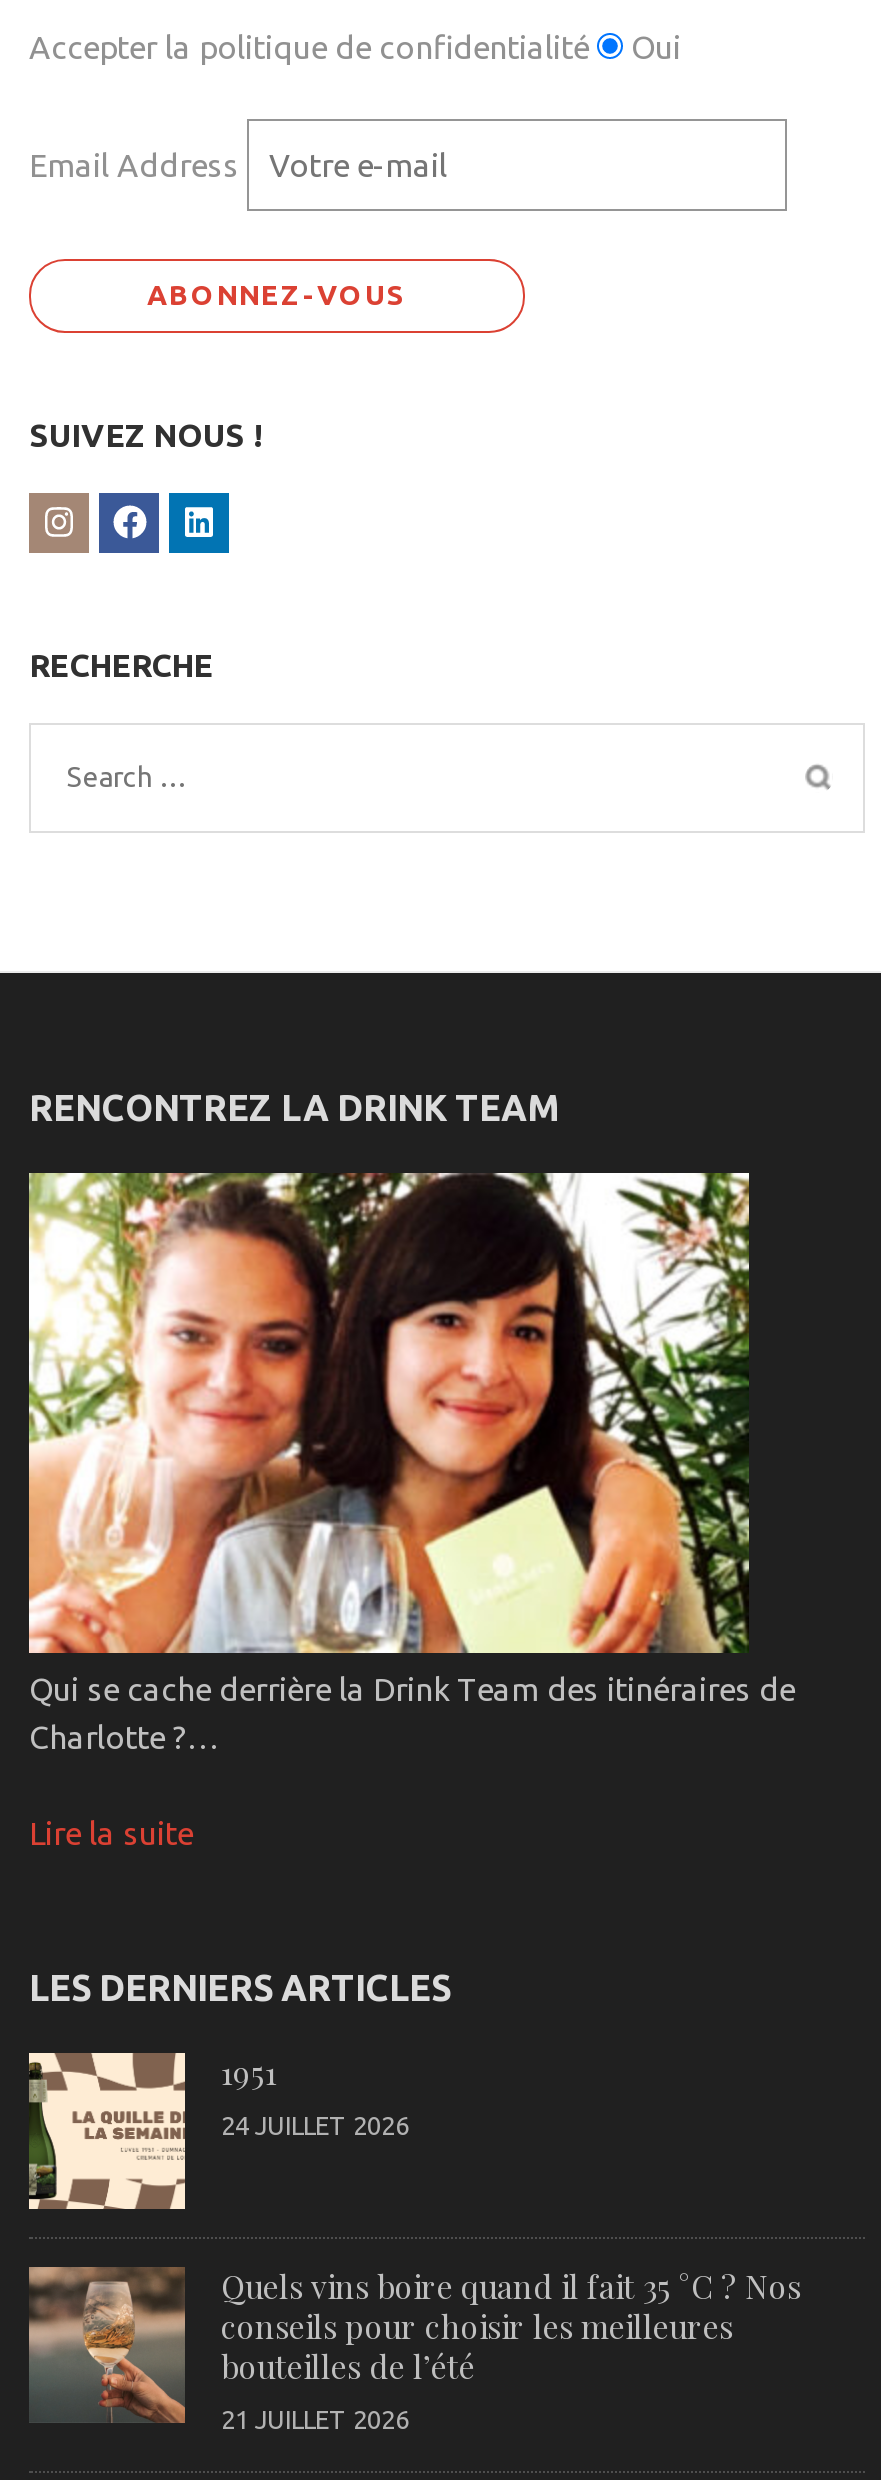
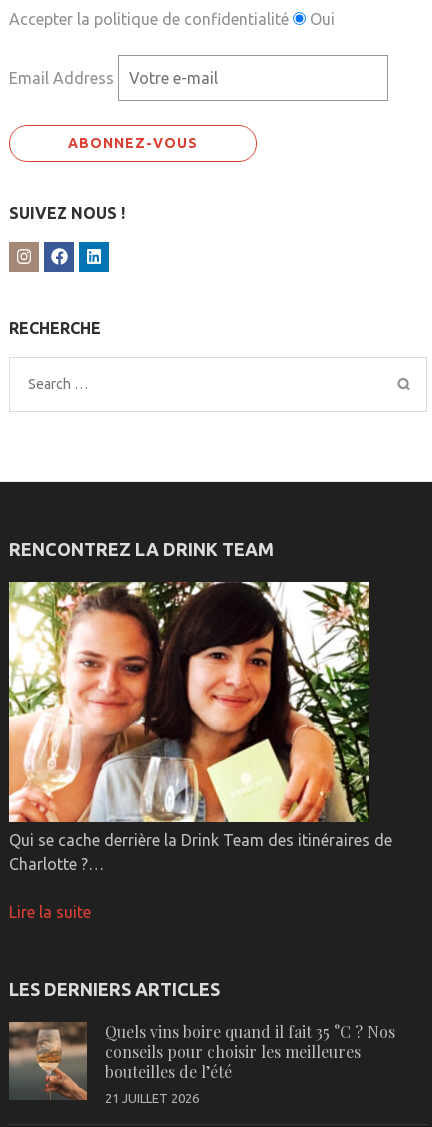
- [image]
- 1951
- 24 JUILLET 2026
